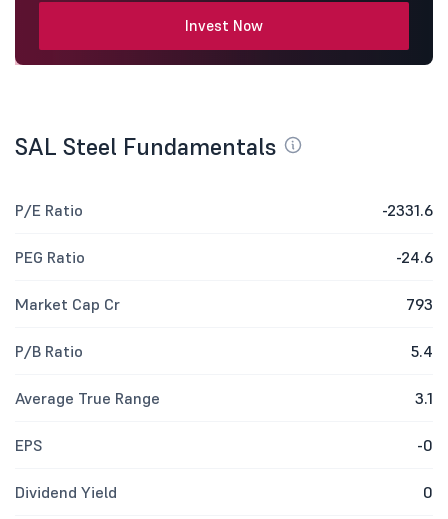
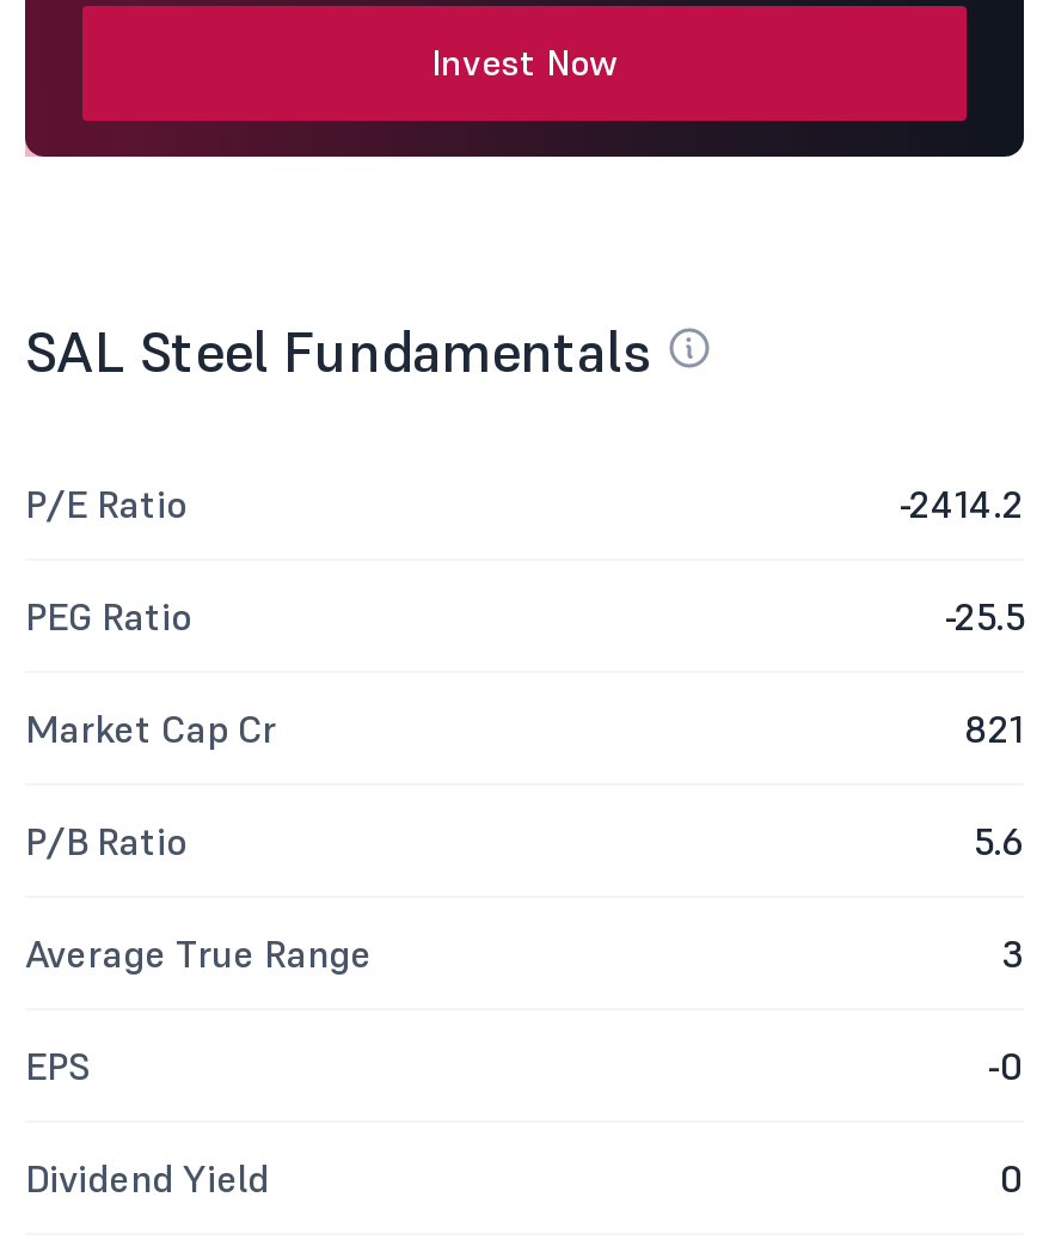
- -2331.6
+ -2414.2

- -24.6
+ -25.5

- 793
+ 821

- 5.4
+ 5.6

- 3.1
+ 3
